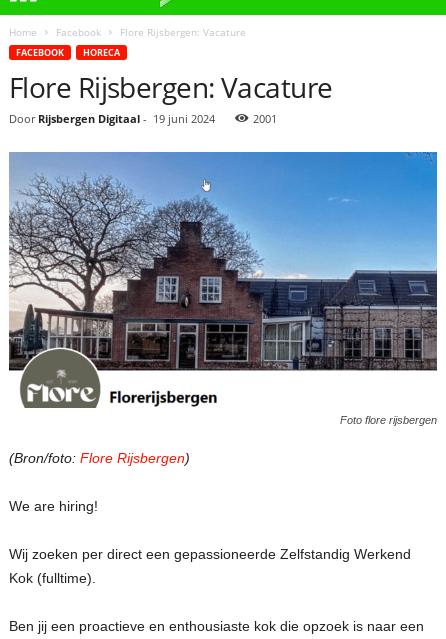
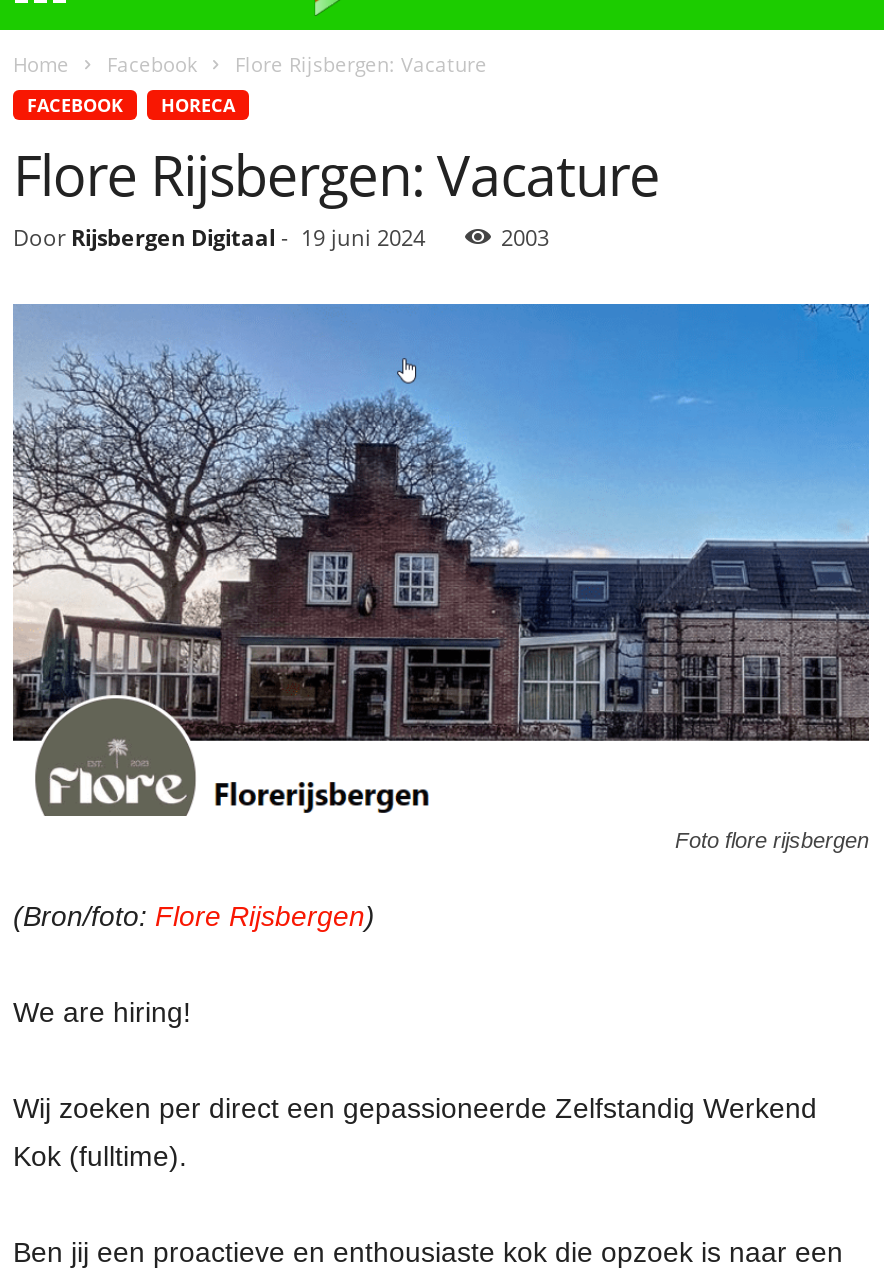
- 2001
+ 2003
